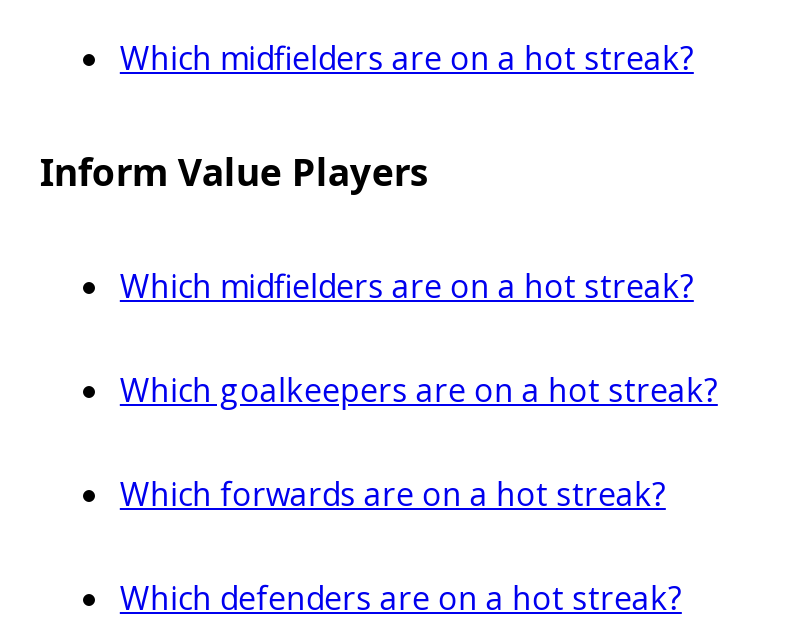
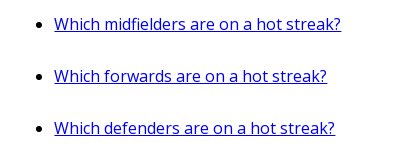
- Inform Value Players
- Which midfielders are on a hot streak?
- Which goalkeepers are on a hot streak?
